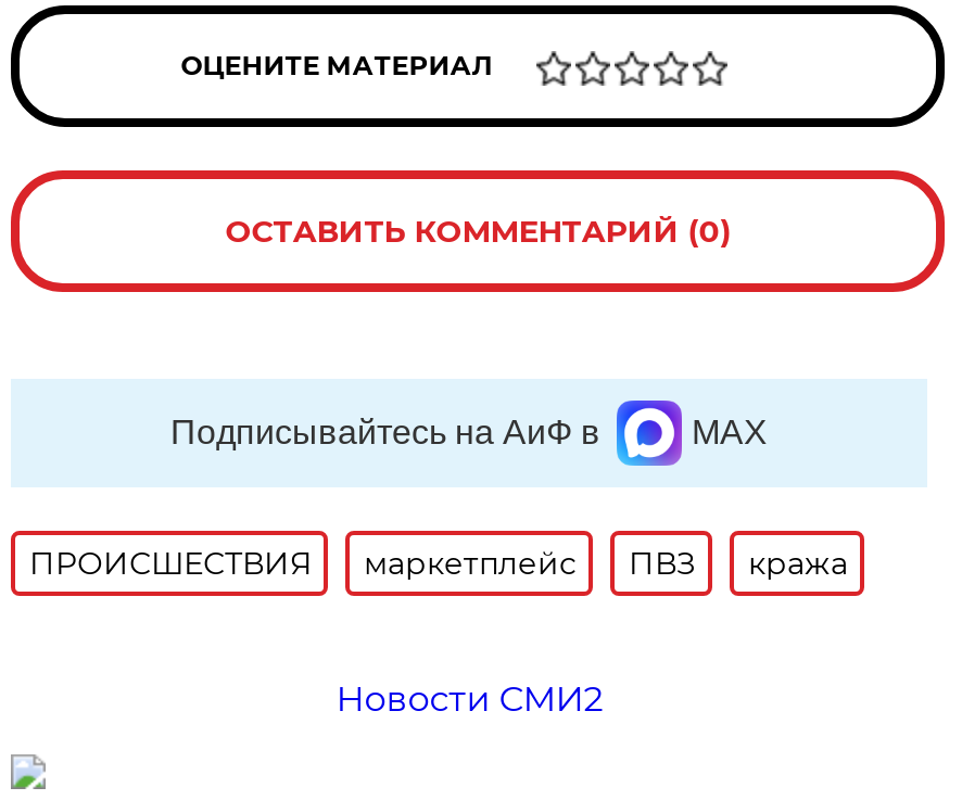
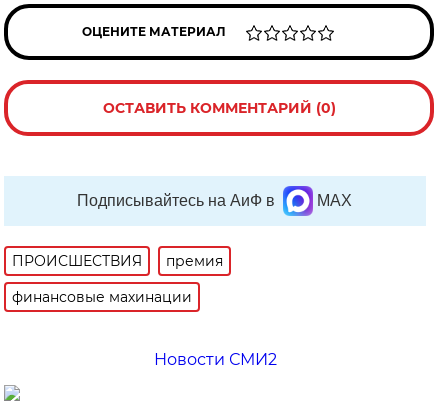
- маркетплейс
- ПВЗ
- кража
+ премия
+ финансовые махинации
